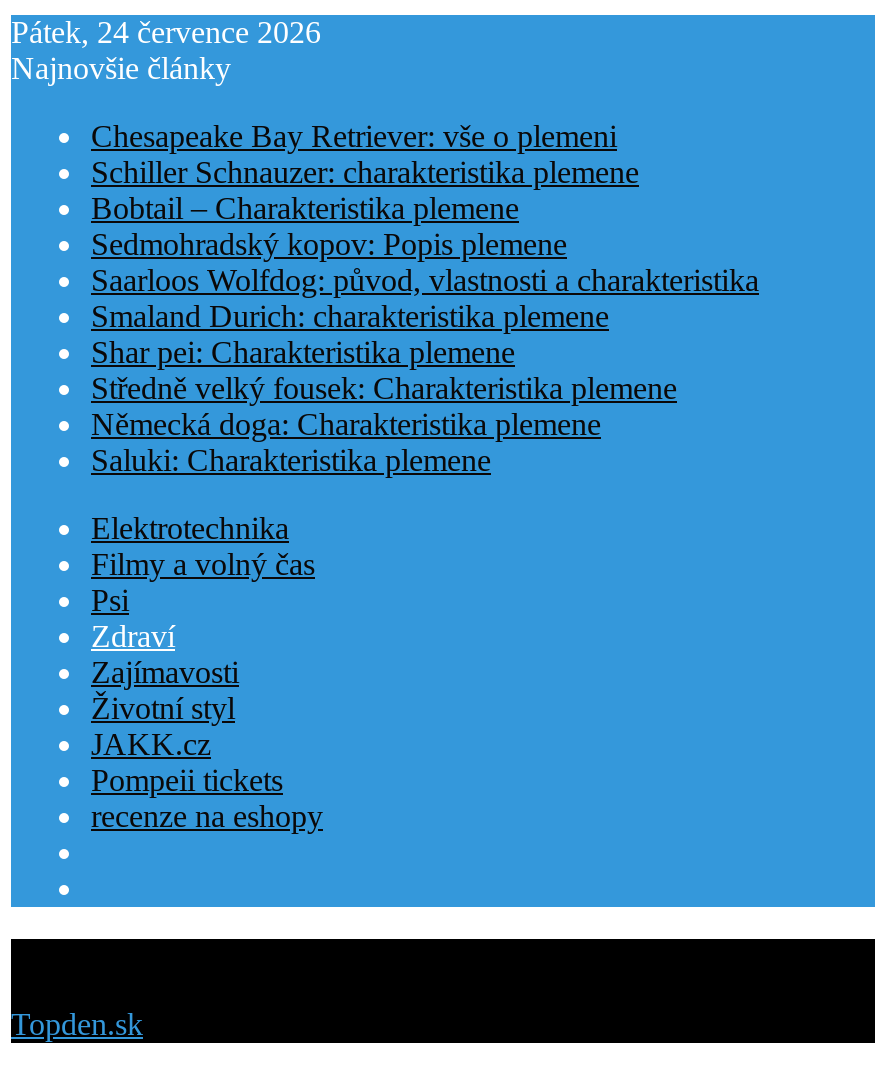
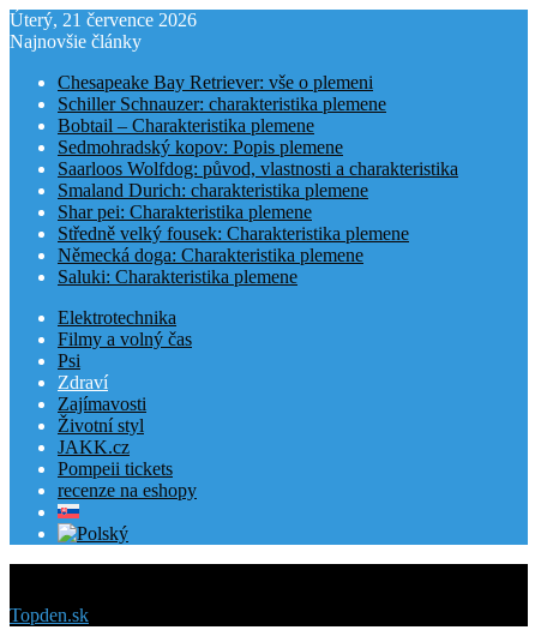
- Pátek, 24 července 2026
+ Úterý, 21 července 2026

+ [image]
